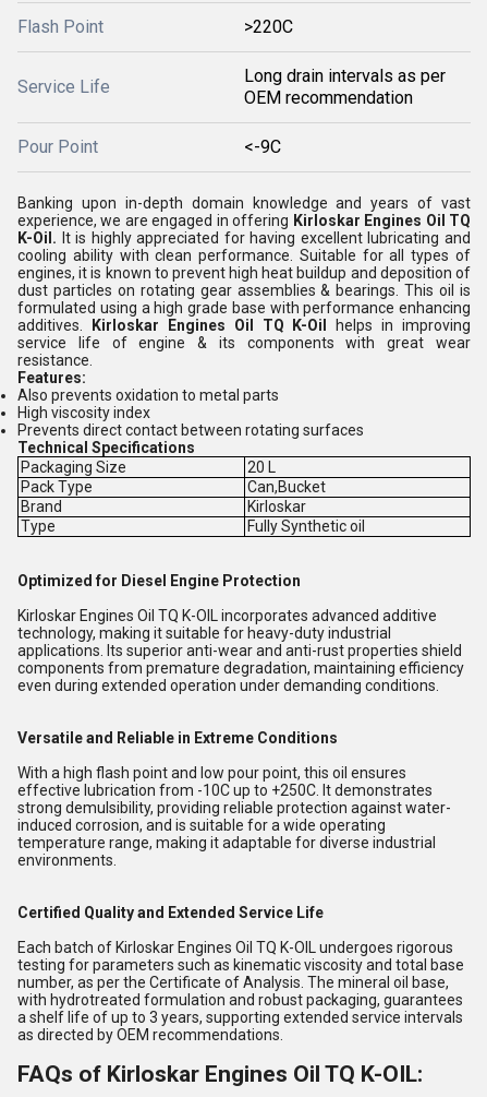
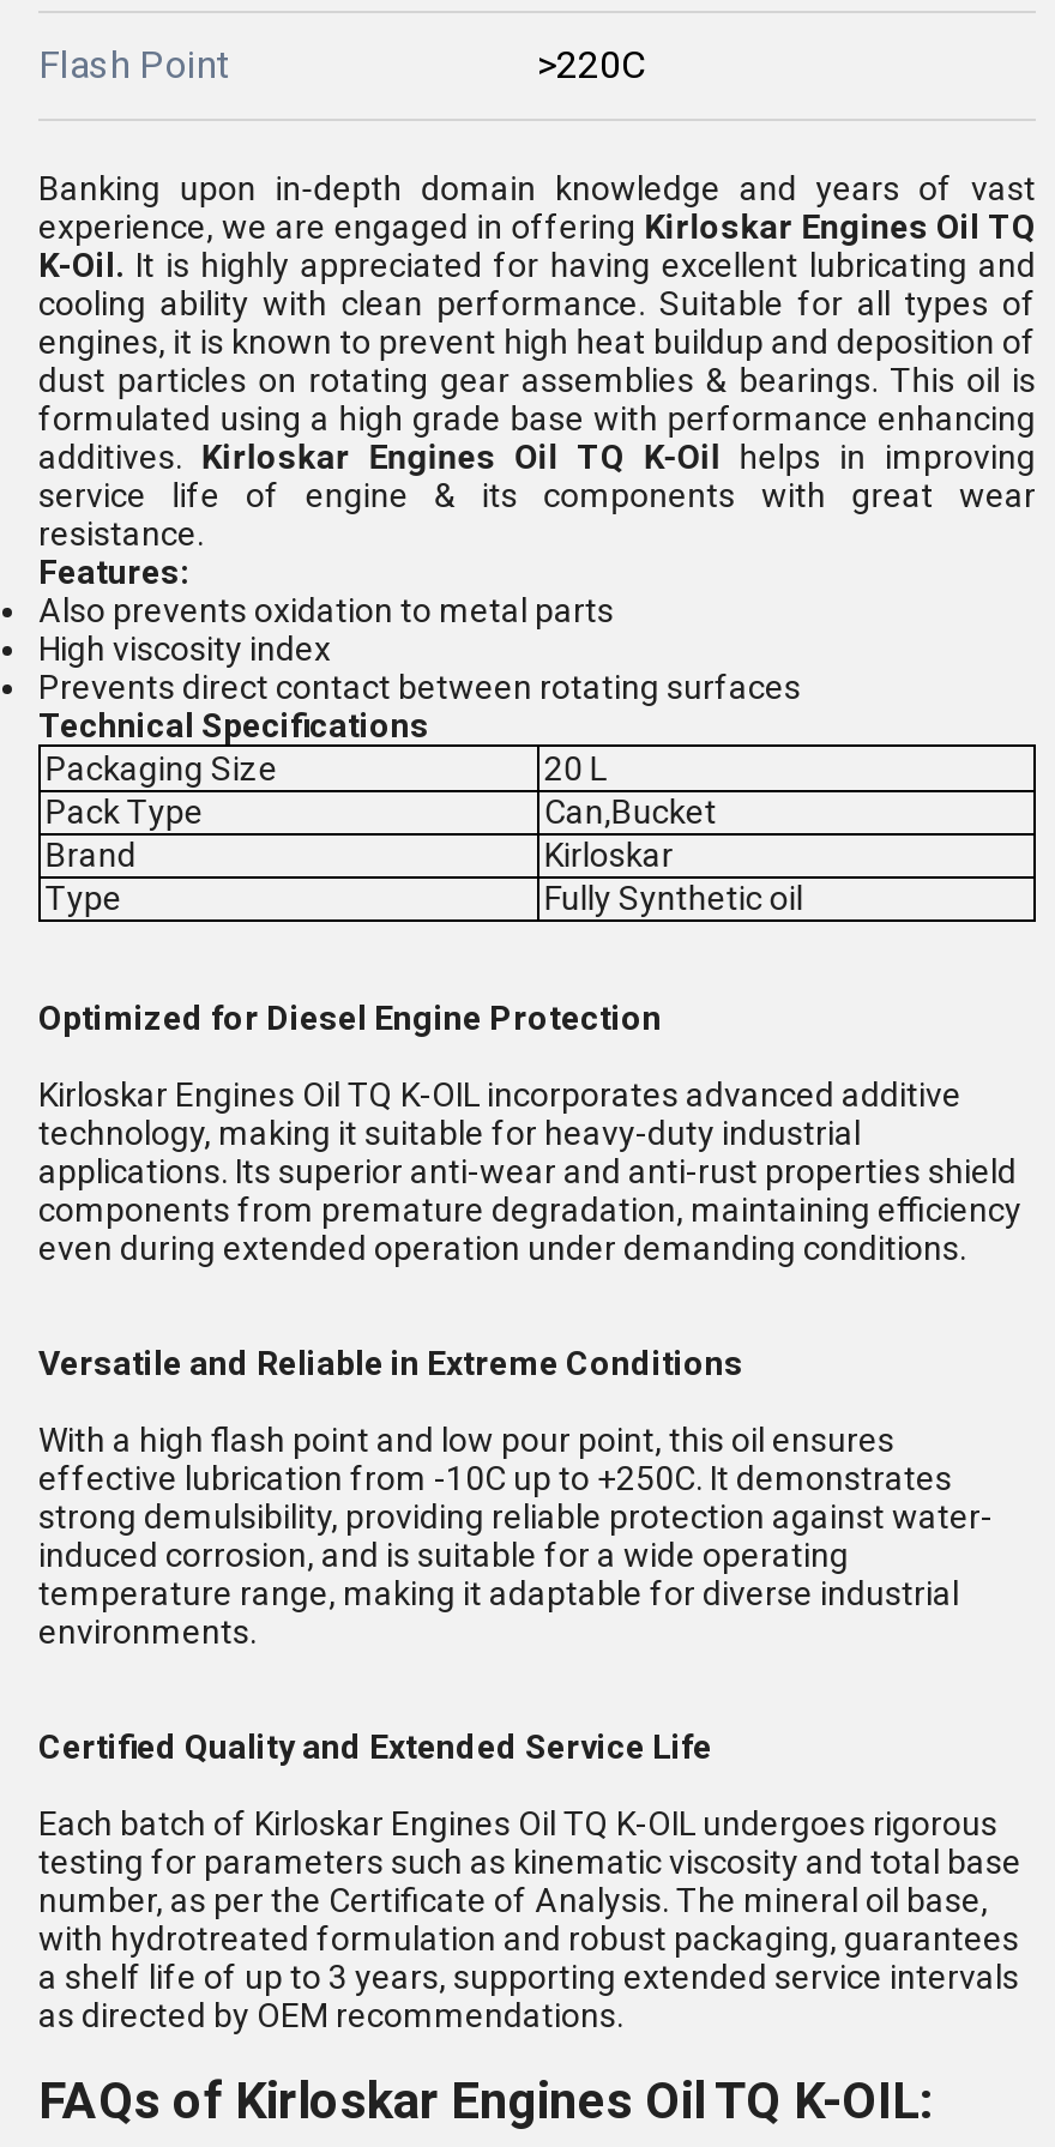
- Long drain intervals as per
- OEM recommendation
- Pour Point
- <-9C

- Service Life
